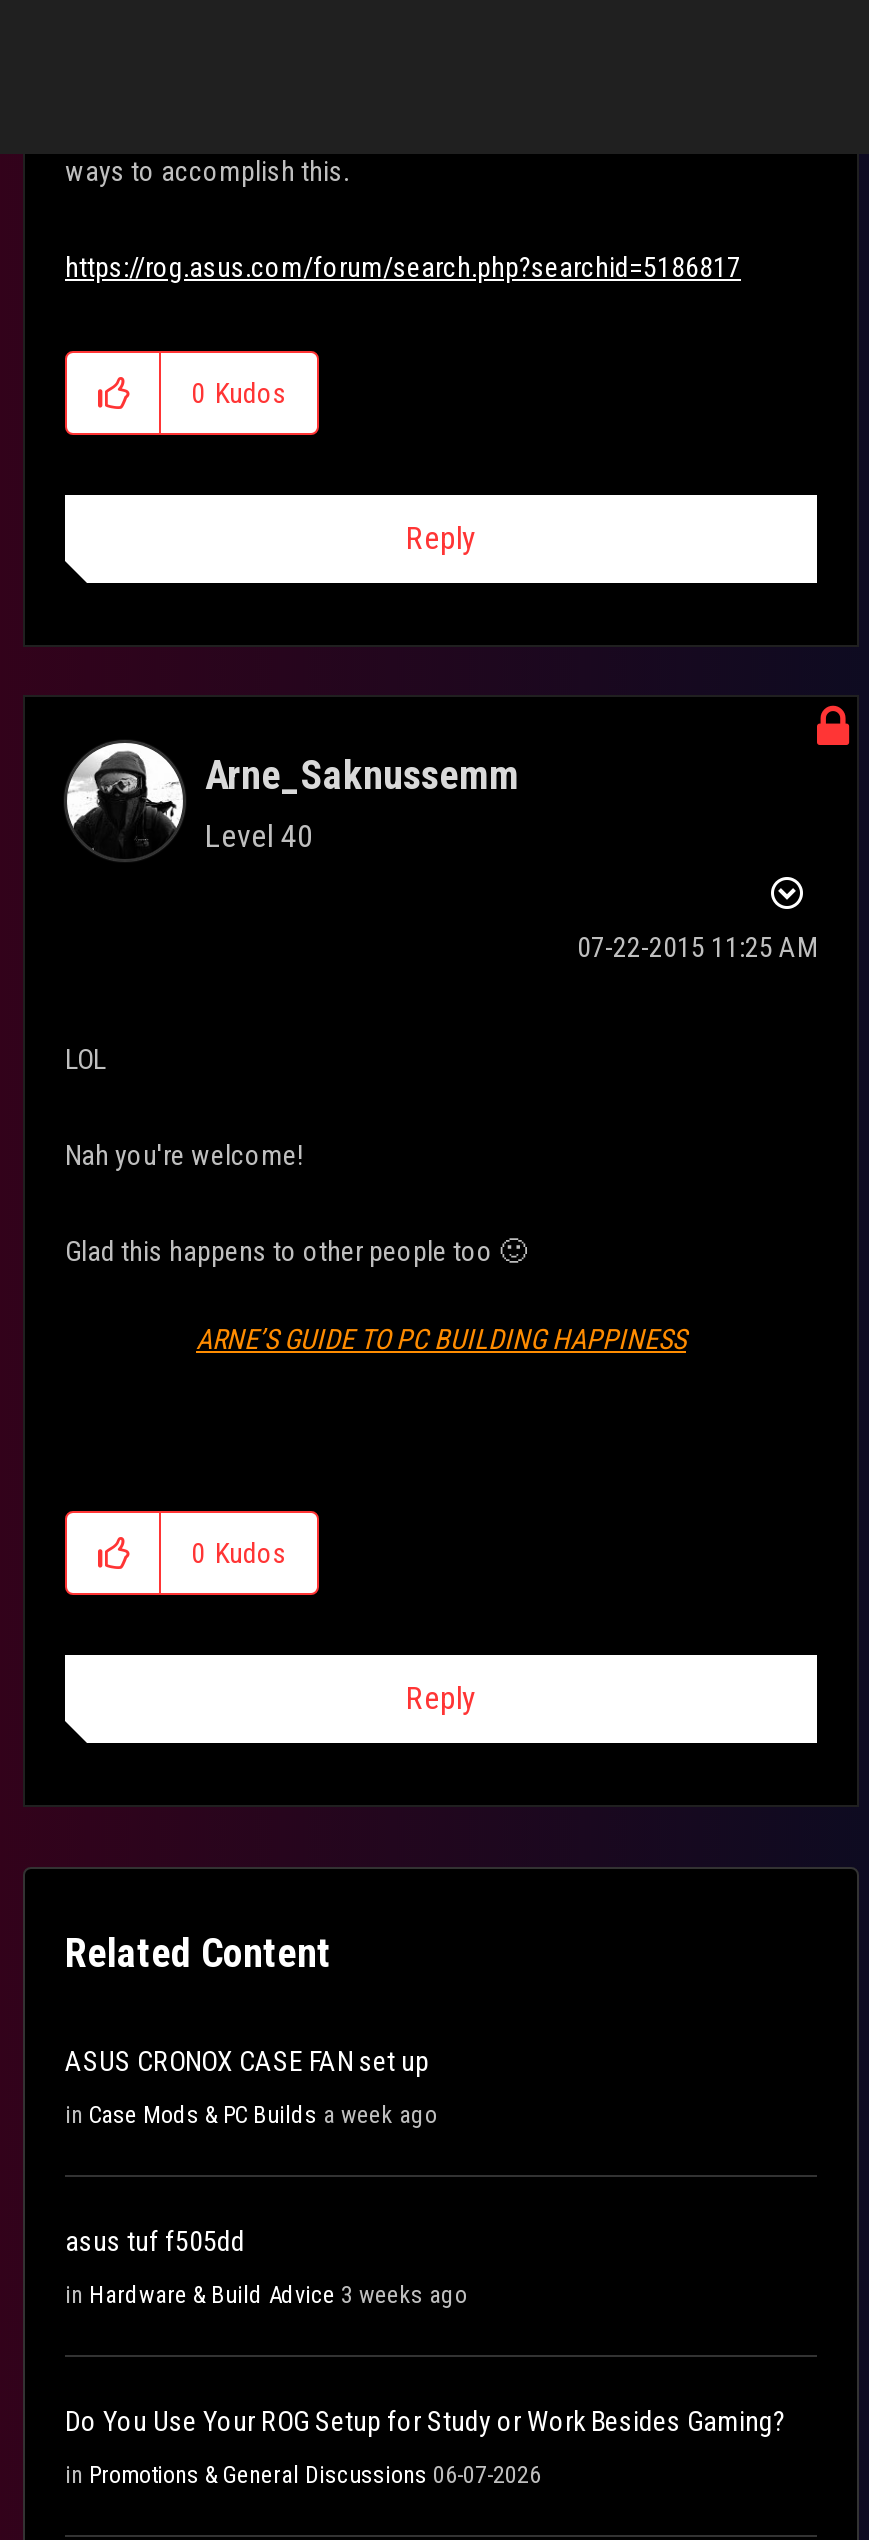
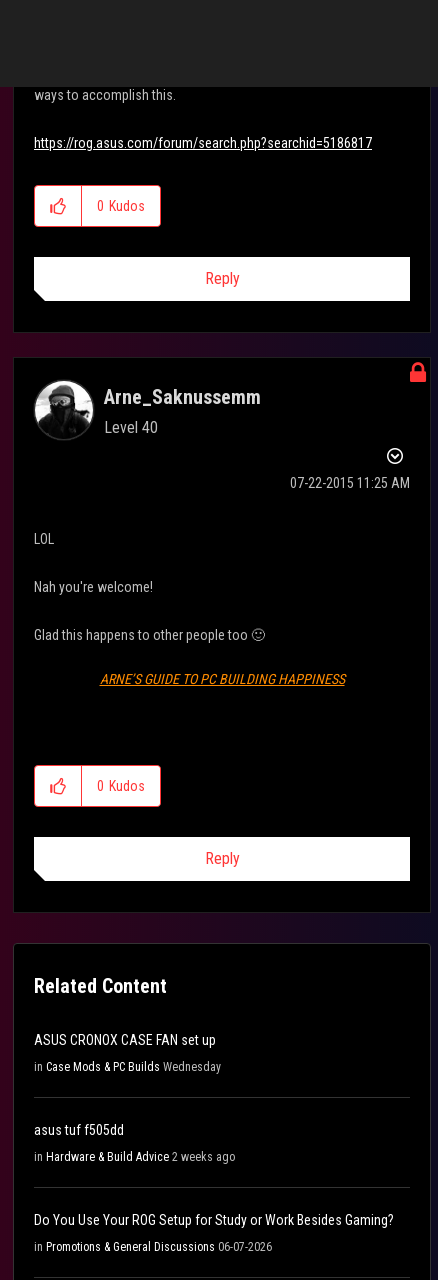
- in Case Mods & PC Builds a week ago
+ in Case Mods & PC Builds Wednesday

- in Hardware & Build Advice 3 weeks ago
+ in Hardware & Build Advice 2 weeks ago
